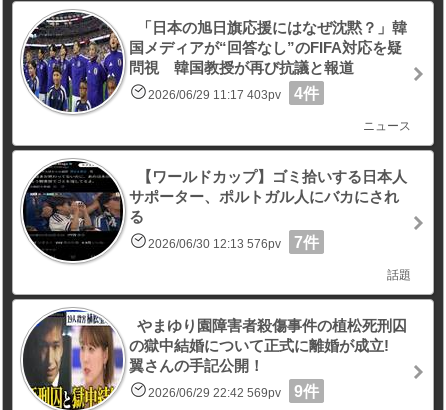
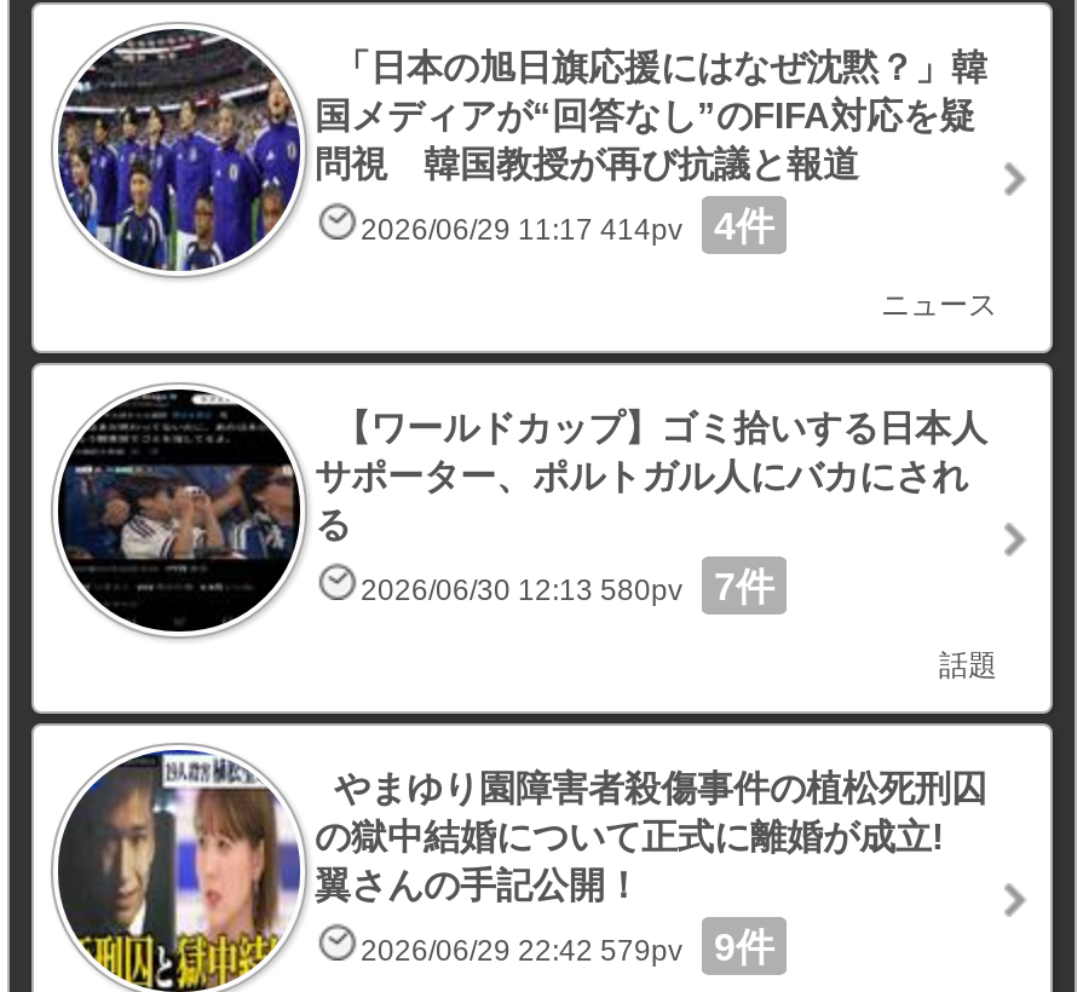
- 2026/06/29 11:17 403pv 4件
+ 2026/06/29 11:17 414pv 4件

- 2026/06/30 12:13 576pv 7件
+ 2026/06/30 12:13 580pv 7件

- 2026/06/29 22:42 569pv 9件
+ 2026/06/29 22:42 579pv 9件
